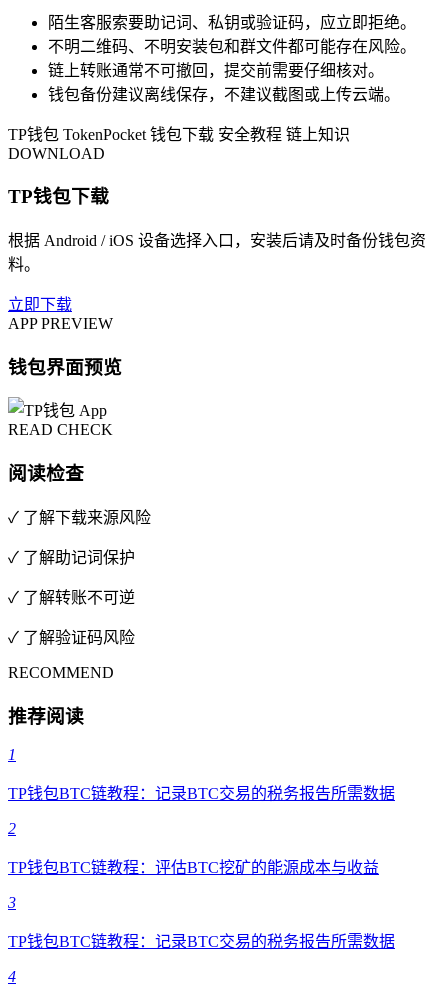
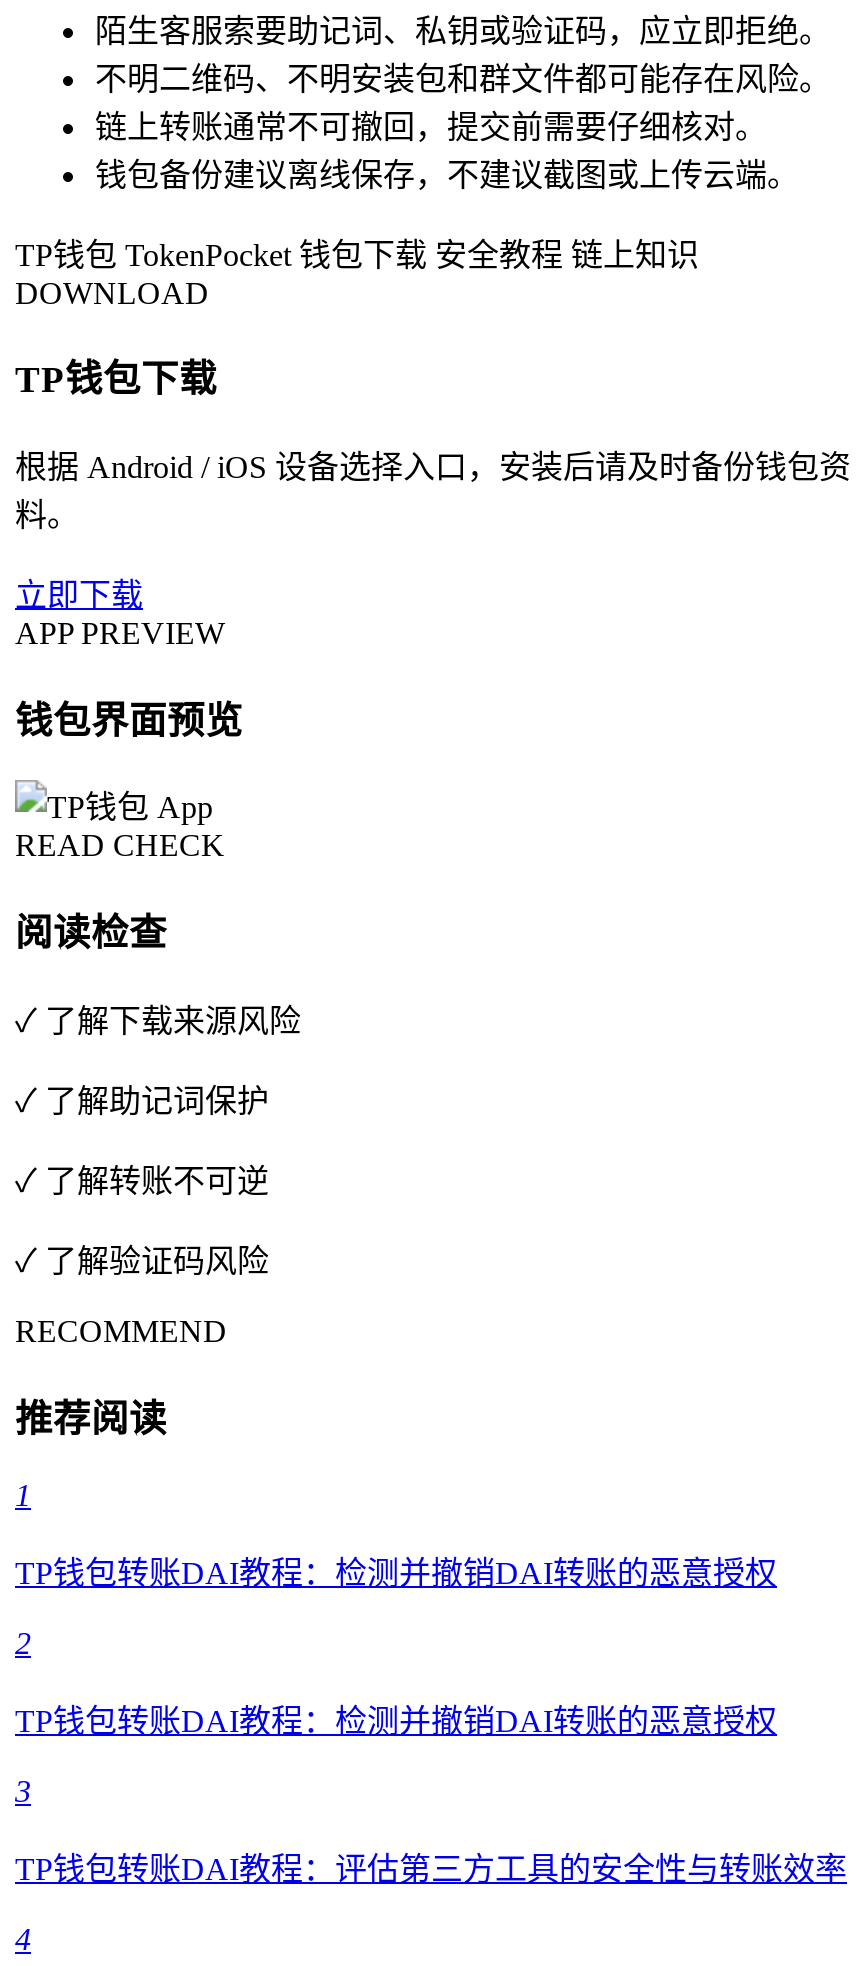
- TP钱包BTC链教程：记录BTC交易的税务报告所需数据
+ TP钱包转账DAI教程：检测并撤销DAI转账的恶意授权

- TP钱包BTC链教程：评估BTC挖矿的能源成本与收益
+ TP钱包转账DAI教程：检测并撤销DAI转账的恶意授权

- TP钱包BTC链教程：记录BTC交易的税务报告所需数据
+ TP钱包转账DAI教程：评估第三方工具的安全性与转账效率
